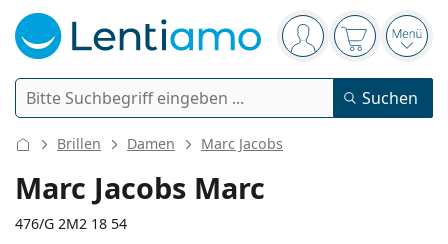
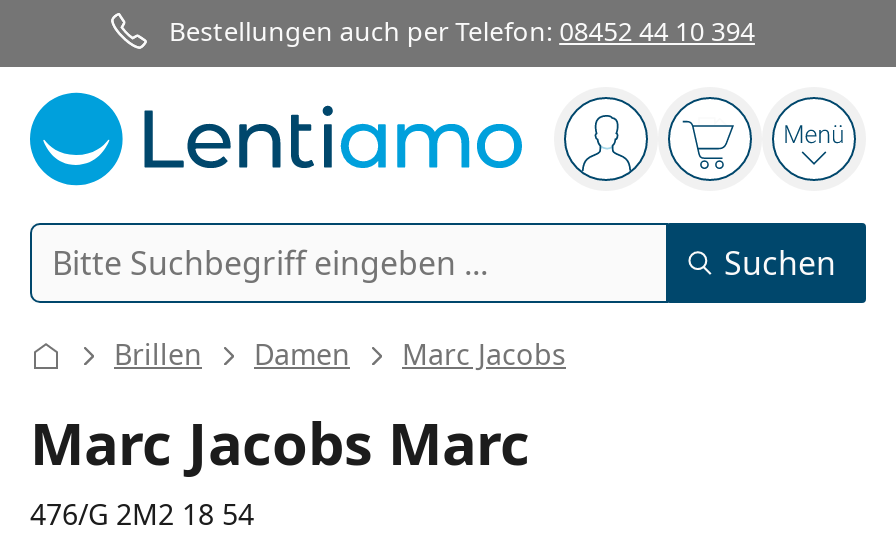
+ Bestellungen auch per Telefon: 08452 44 10 394
